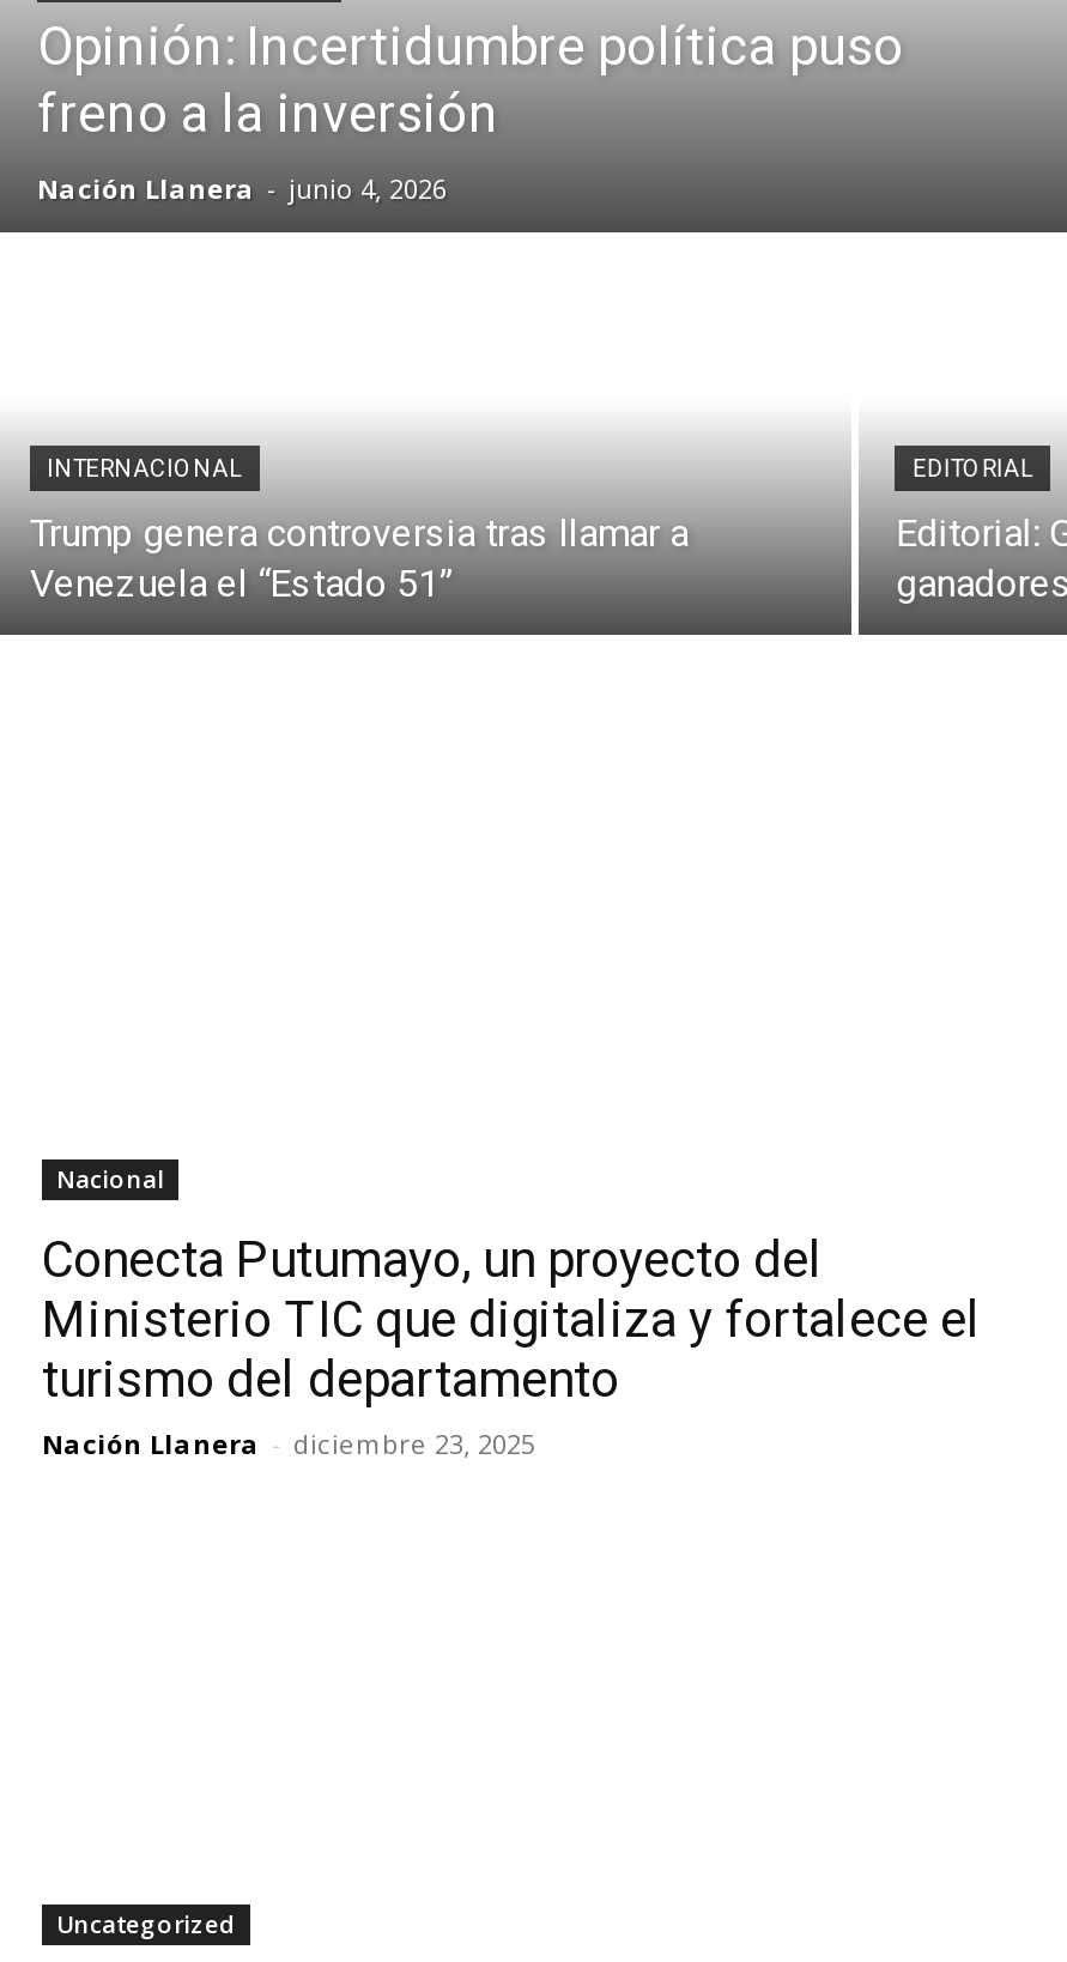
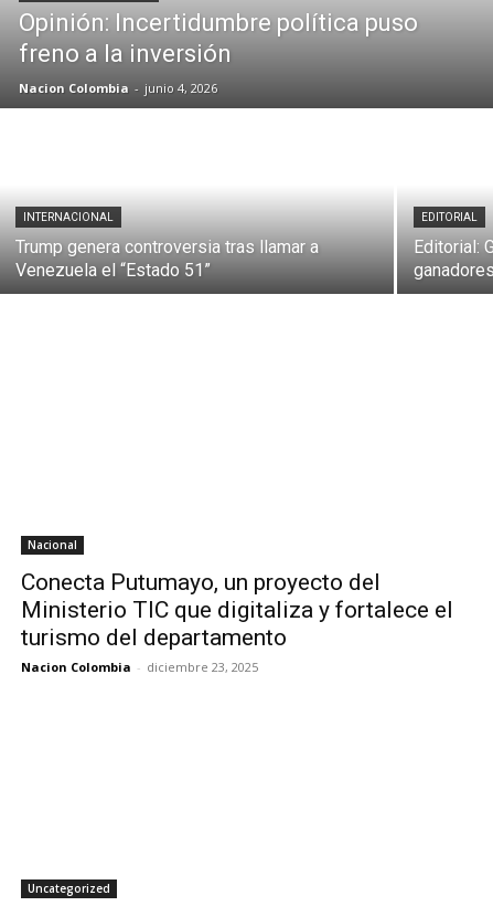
- Nación Llanera - junio 4, 2026
+ Nacion Colombia - junio 4, 2026

- Nación Llanera - diciembre 23, 2025
+ Nacion Colombia - diciembre 23, 2025
